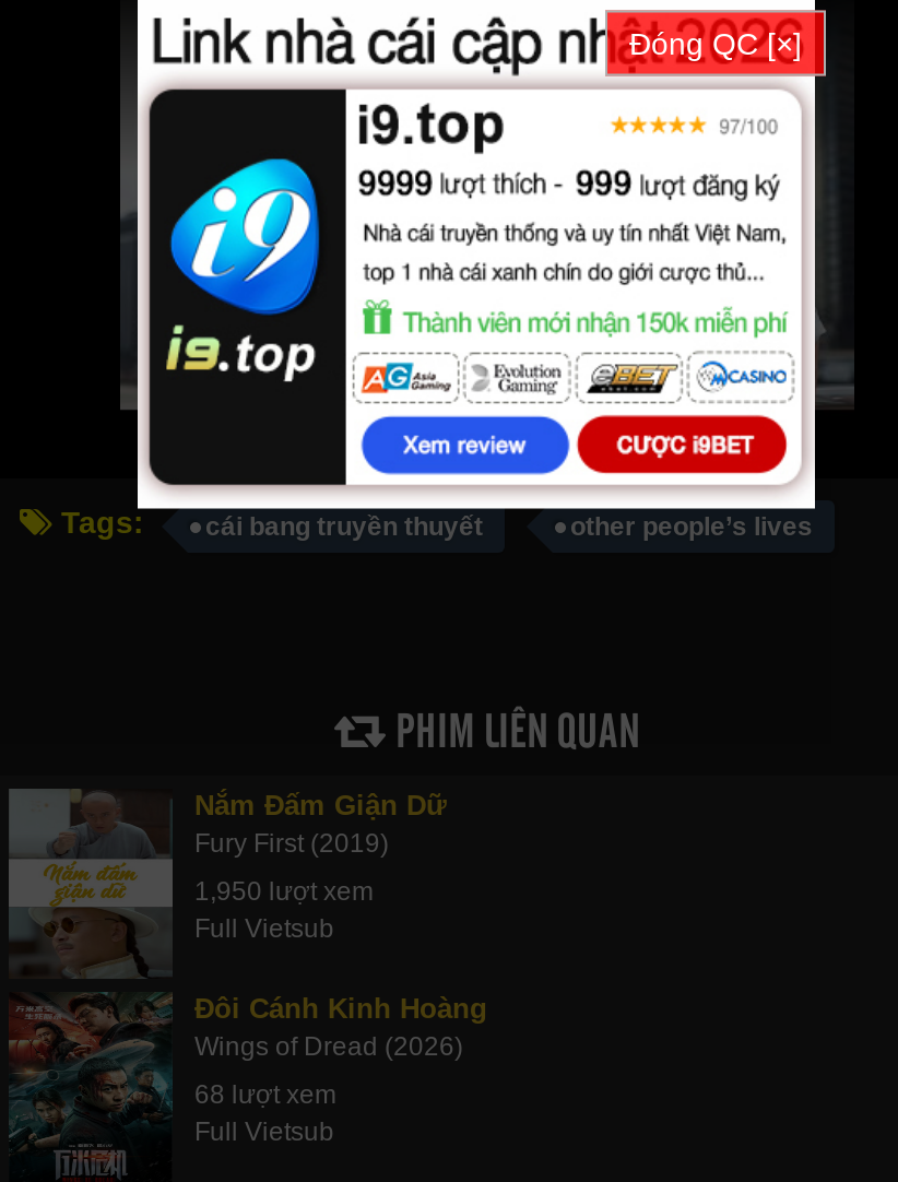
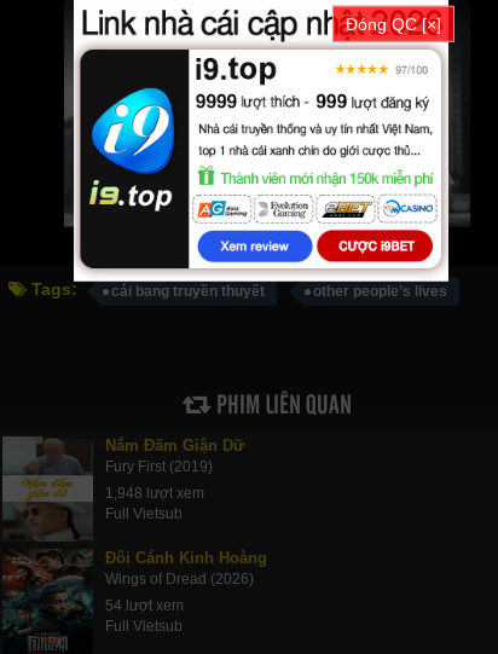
- 1,950 lượt xem
+ 1,948 lượt xem

- 68 lượt xem
+ 54 lượt xem
